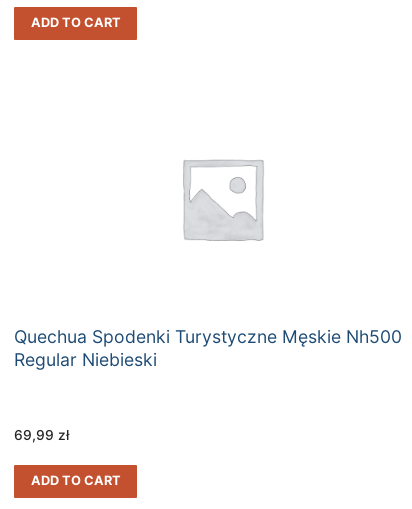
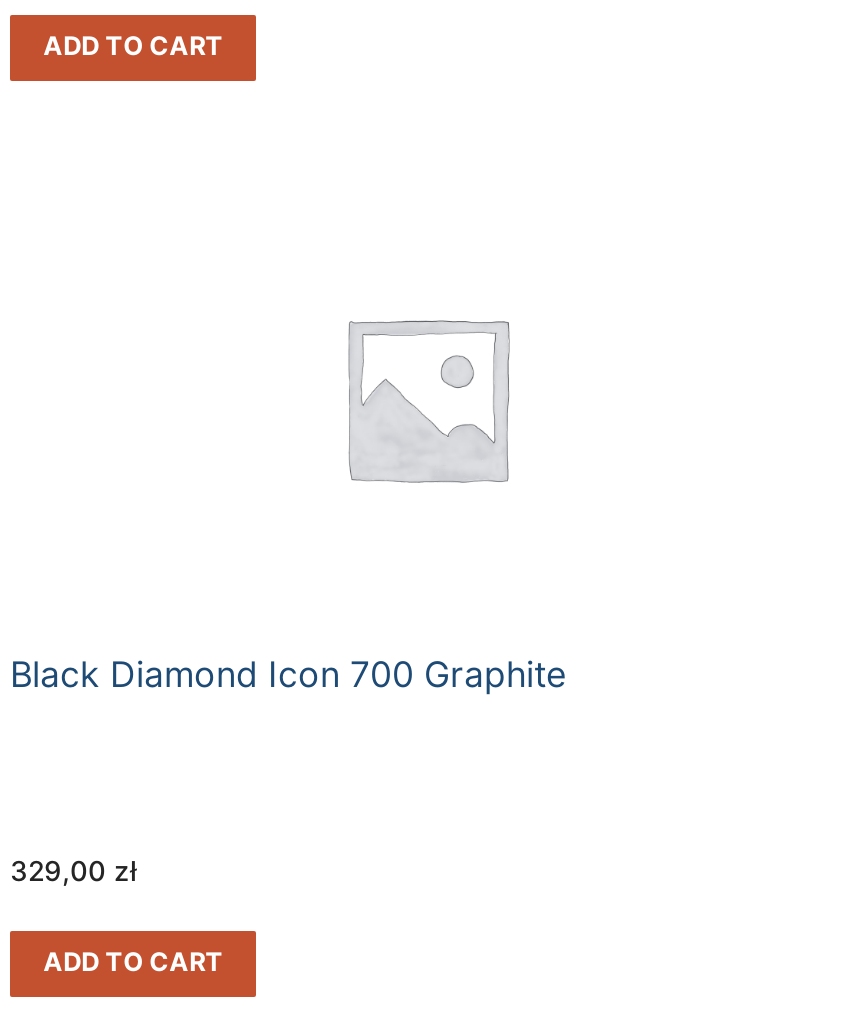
- Quechua Spodenki Turystyczne Męskie Nh500
- Regular Niebieski
+ Black Diamond Icon 700 Graphite

- 69,99 zł
+ 329,00 zł
